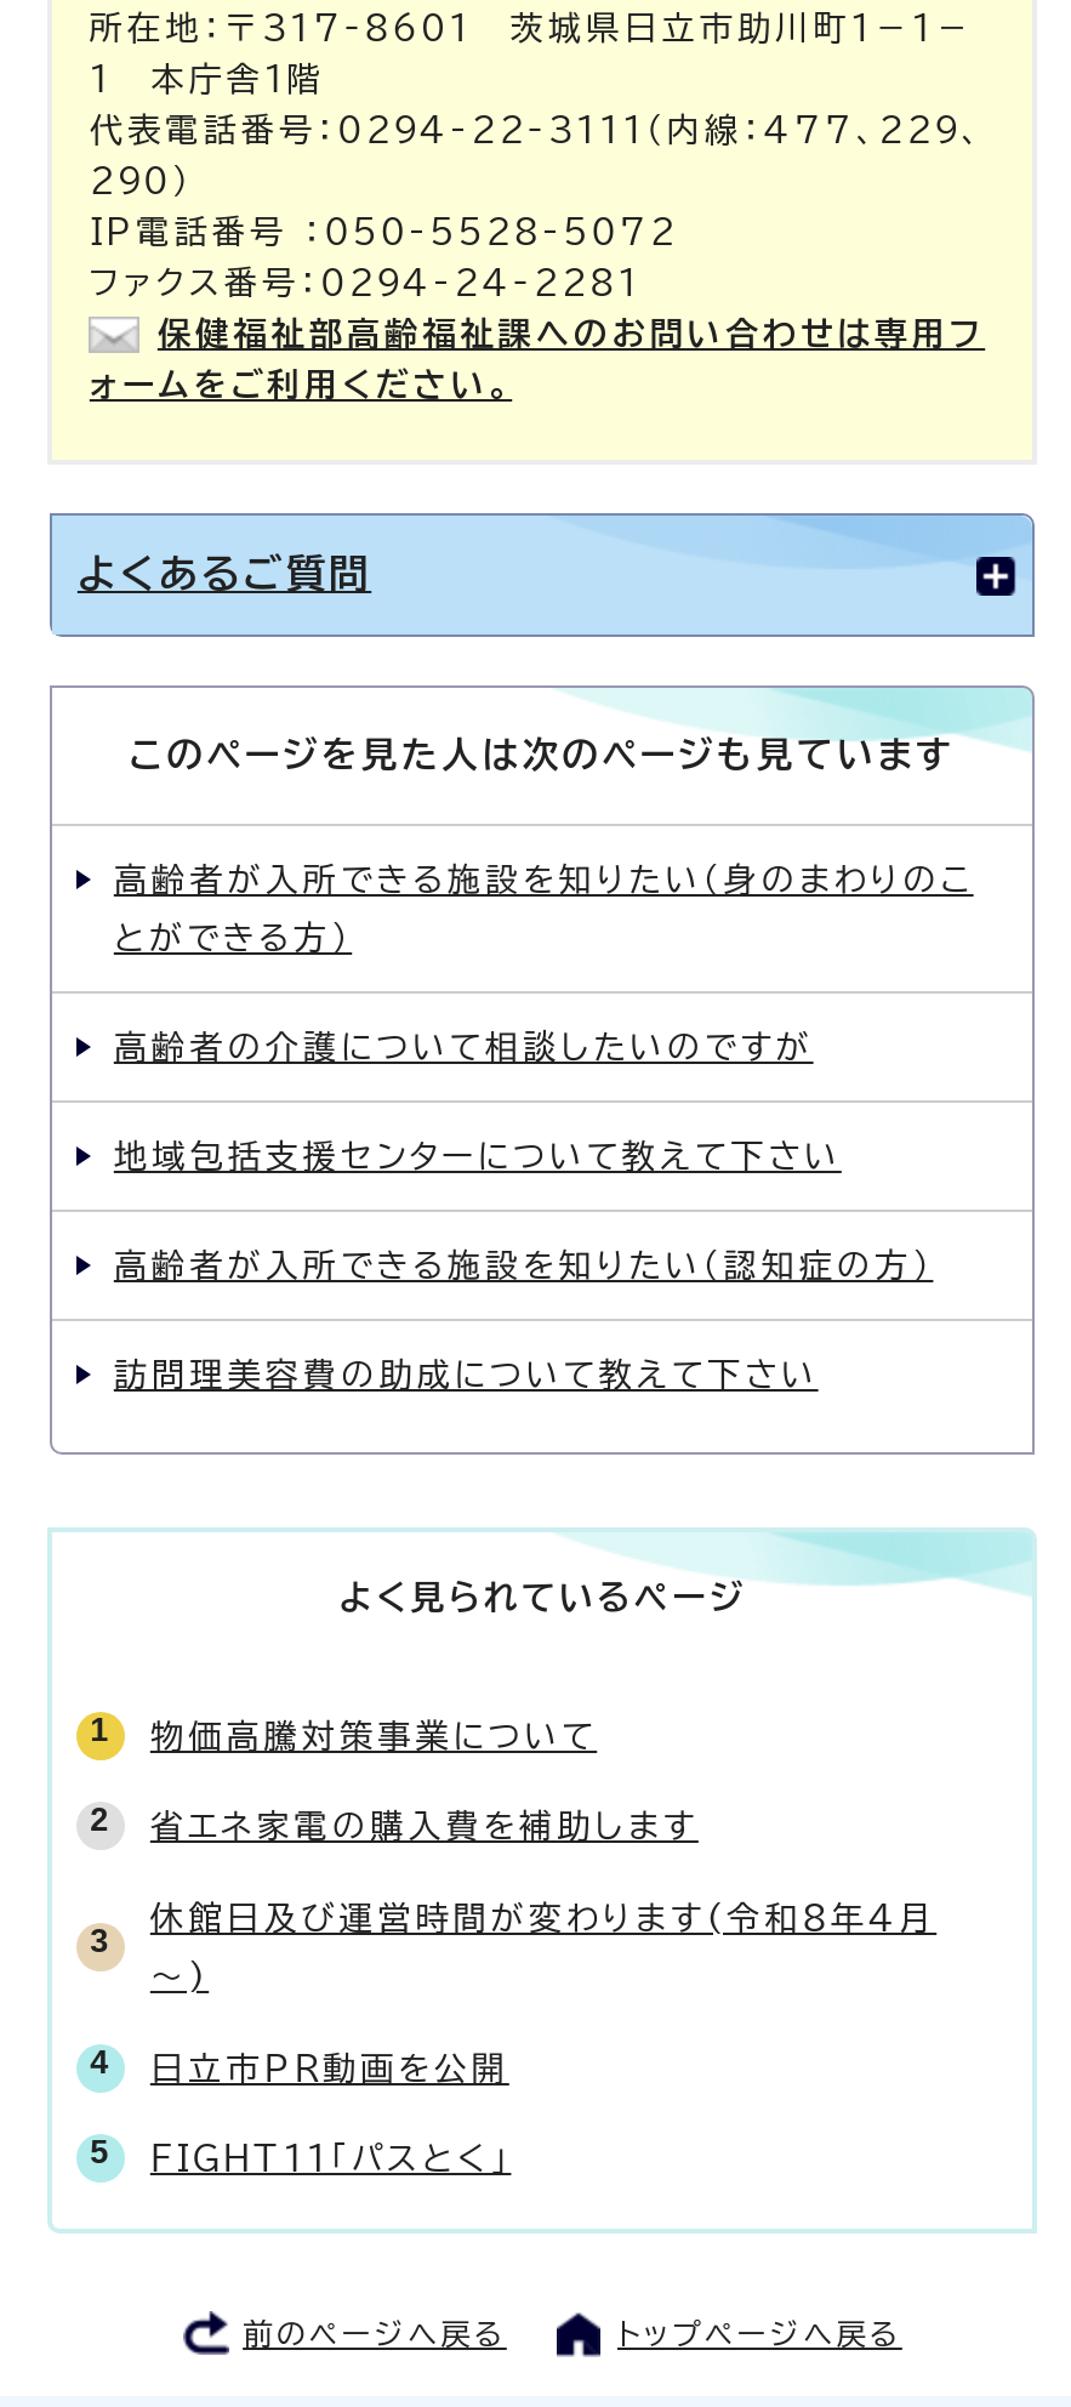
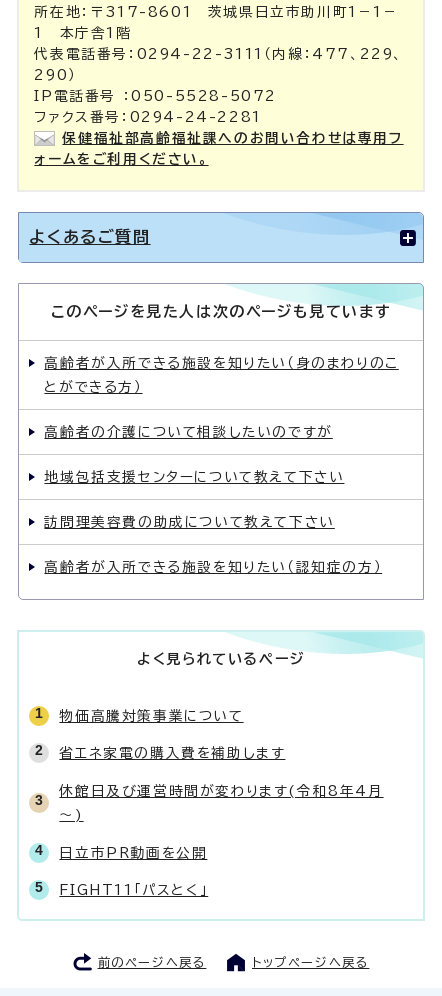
moved down: 高齢者が入所できる施設を知りたい（認知症の方）

moved up: 訪問理美容費の助成について教えて下さい
